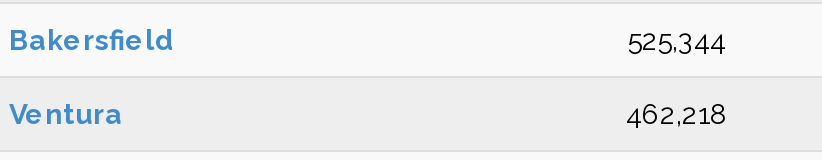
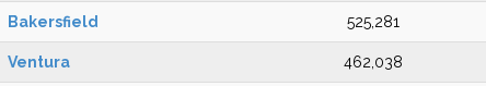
- 525,344
+ 525,281

- 462,218
+ 462,038
